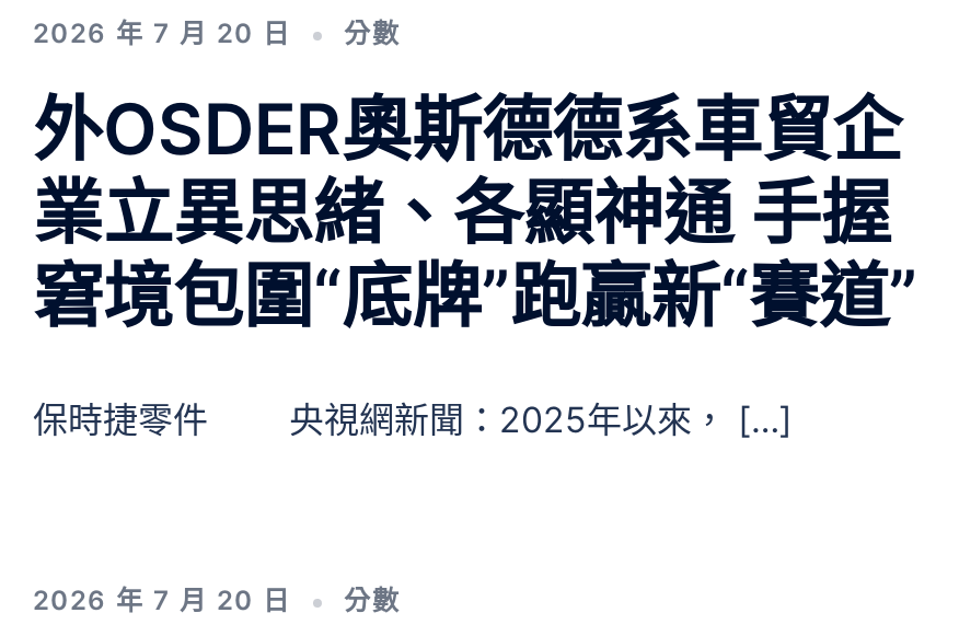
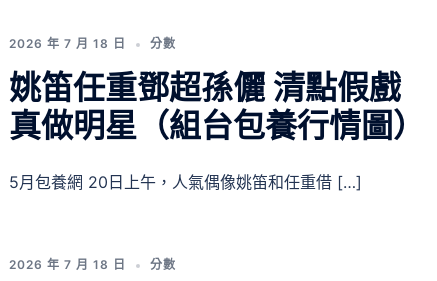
- 2026 年 7 月 20 日 分數
+ 2026 年 7 月 18 日 分數

- 外OSDER奧斯德德系車貿企
- 業立異思緒、各顯神通 手握
- 窘境包圍“底牌”跑贏新“賽道”
+ 姚笛任重鄧超孫儷 清點假戲
+ 真做明星（組台包養行情圖）

- 保時捷零件 央視網新聞：2025年以來， […]
+ 5月包養網 20日上午，人氣偶像姚笛和任重借 […]

- 2026 年 7 月 20 日 分數
+ 2026 年 7 月 18 日 分數
